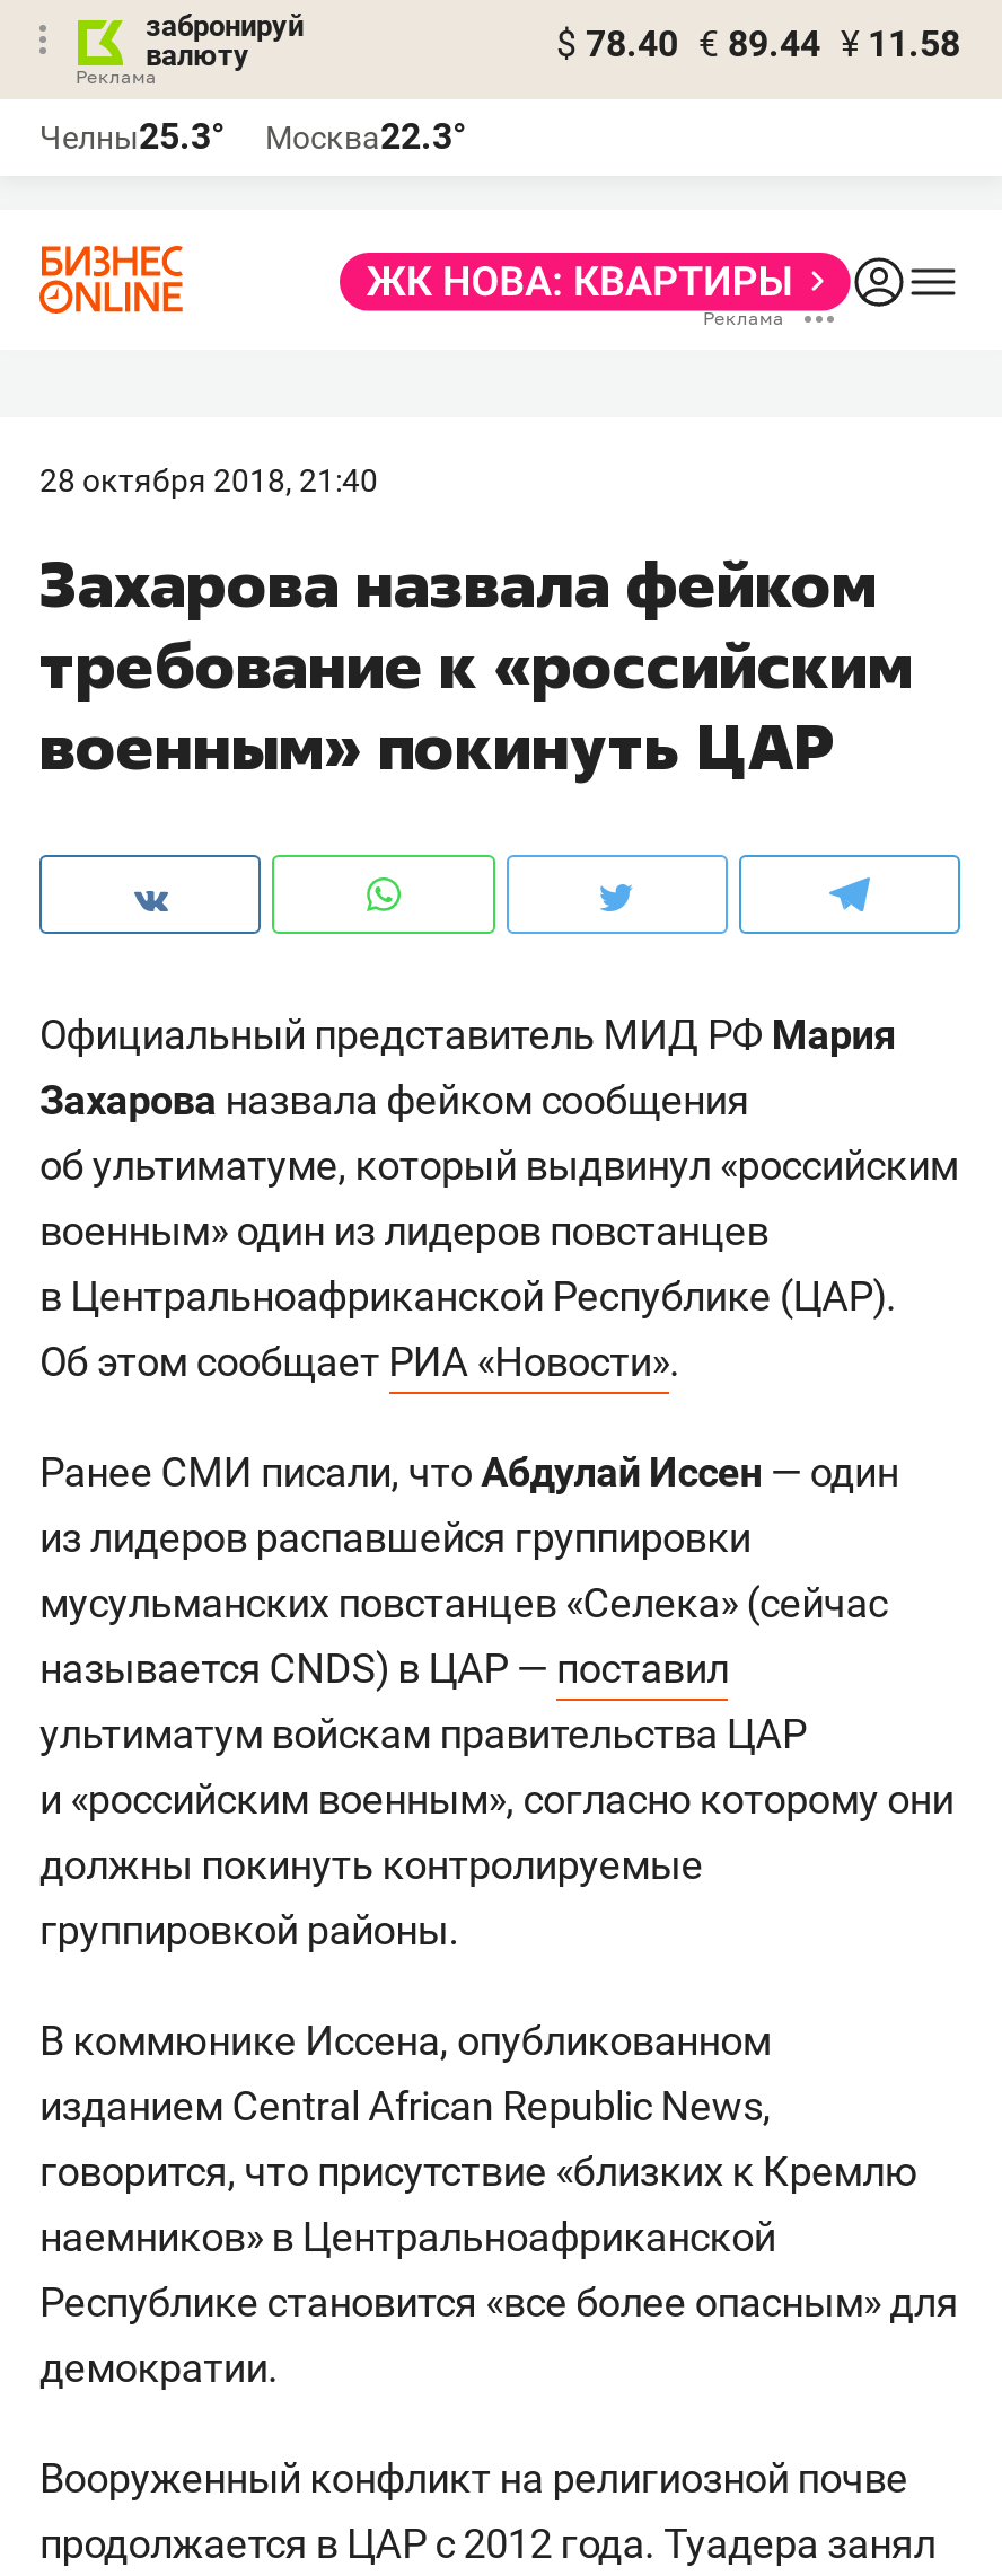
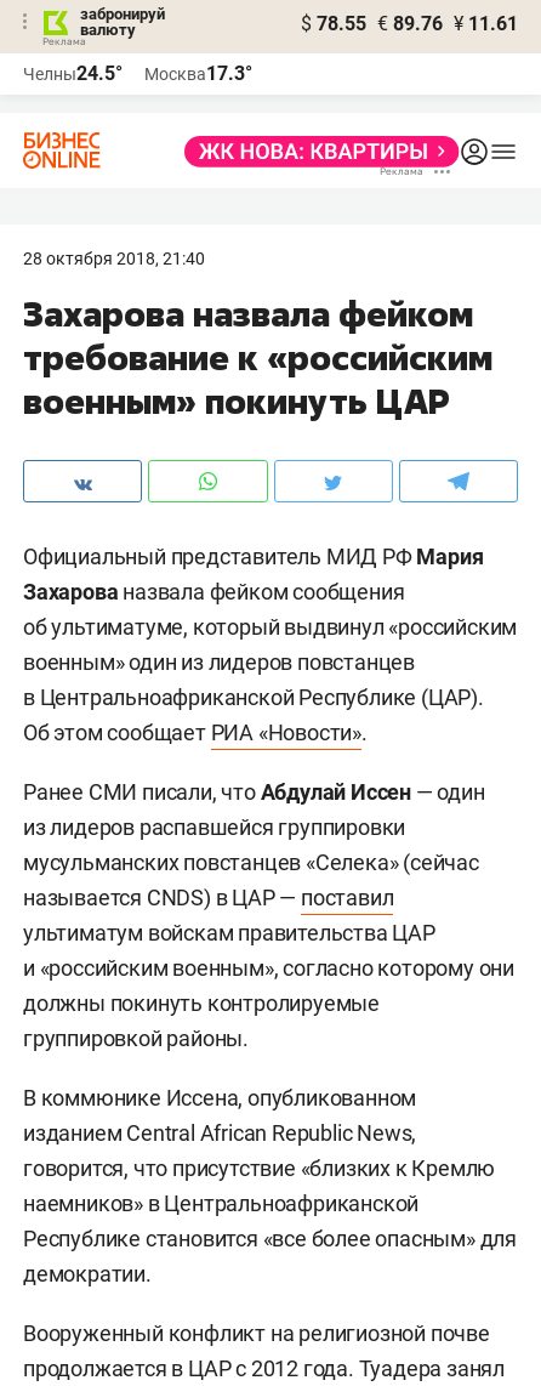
- $ 78.40 € 89.44 ¥ 11.58
+ $ 78.55 € 89.76 ¥ 11.61

- Челны25.3°
+ Челны24.5°

- Москва22.3°
+ Москва17.3°
